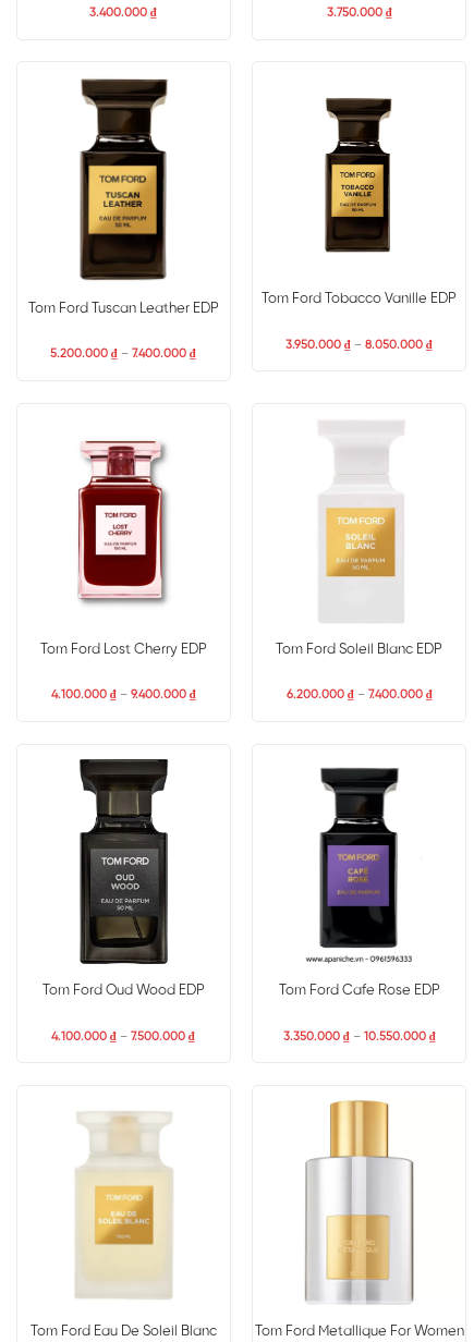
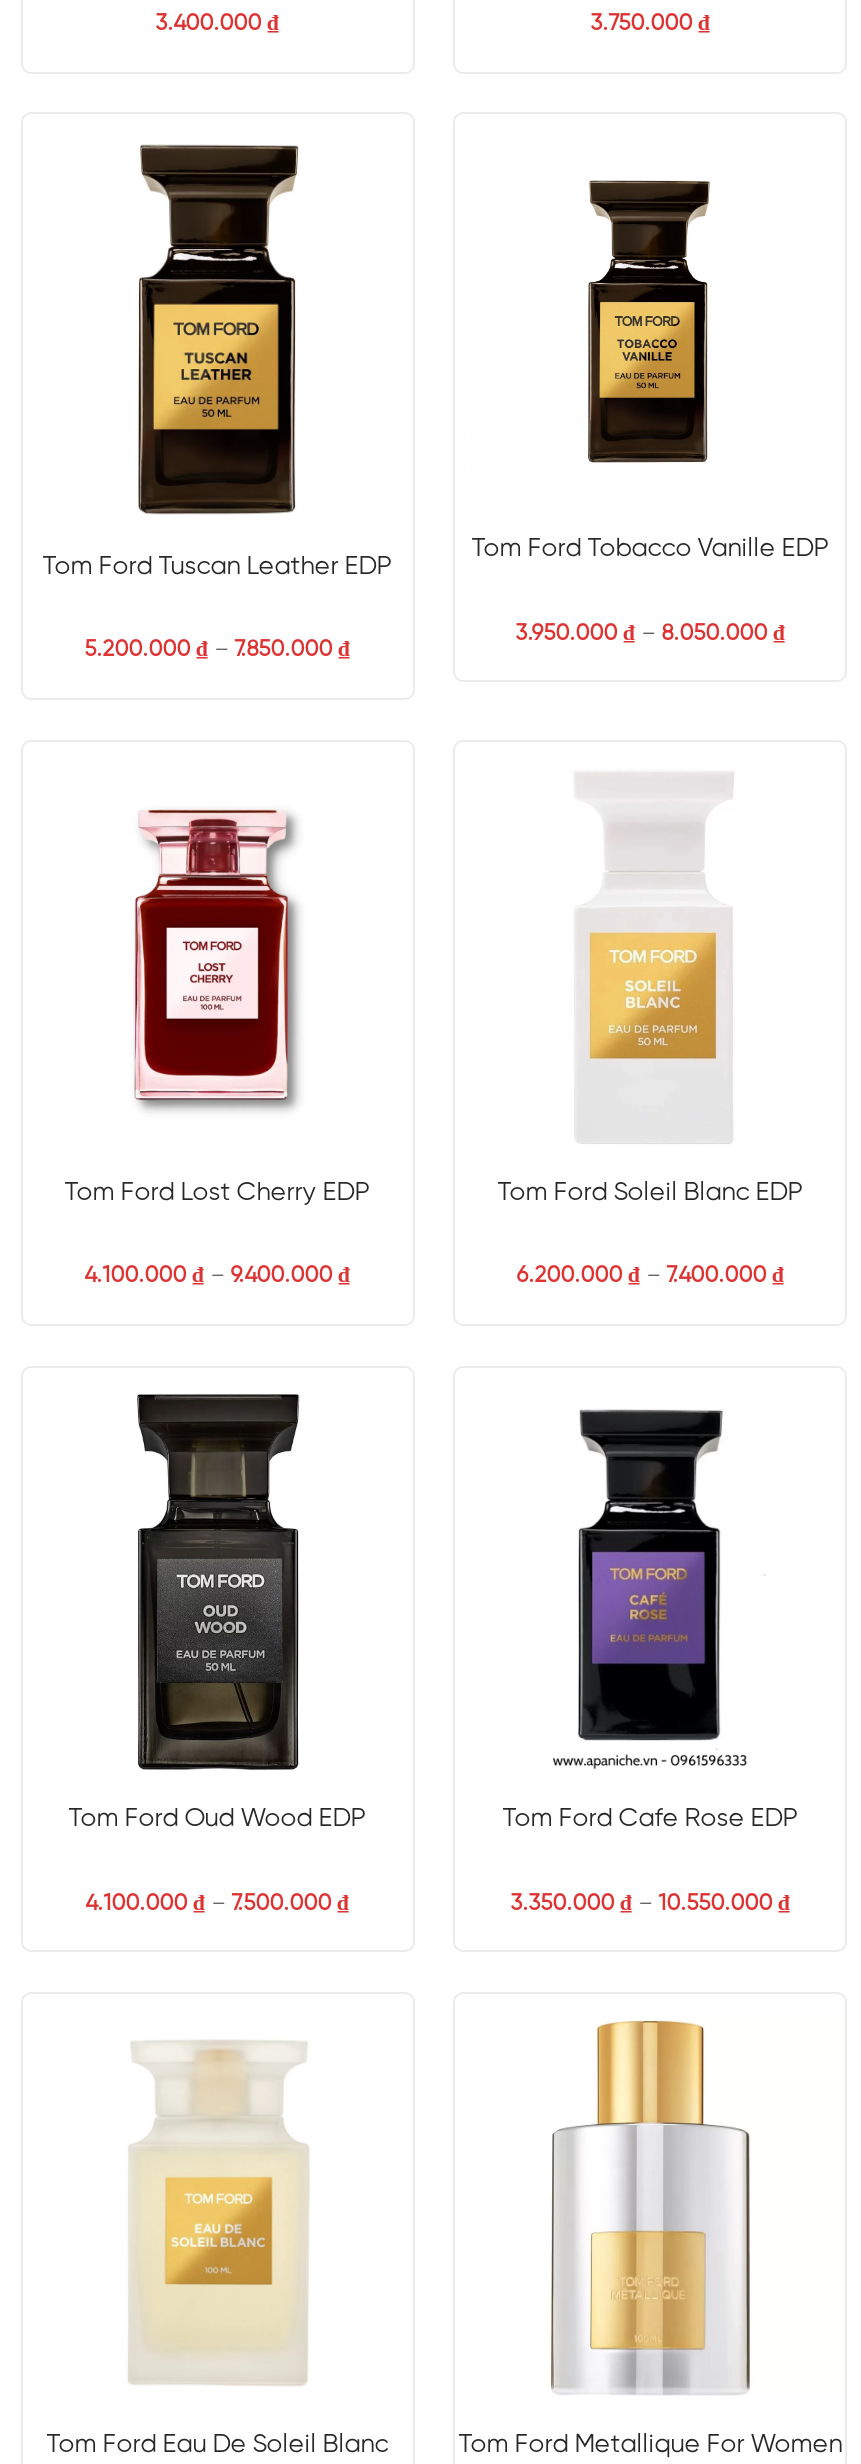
- 5.200.000 ₫ – 7.400.000 ₫
+ 5.200.000 ₫ – 7.850.000 ₫
